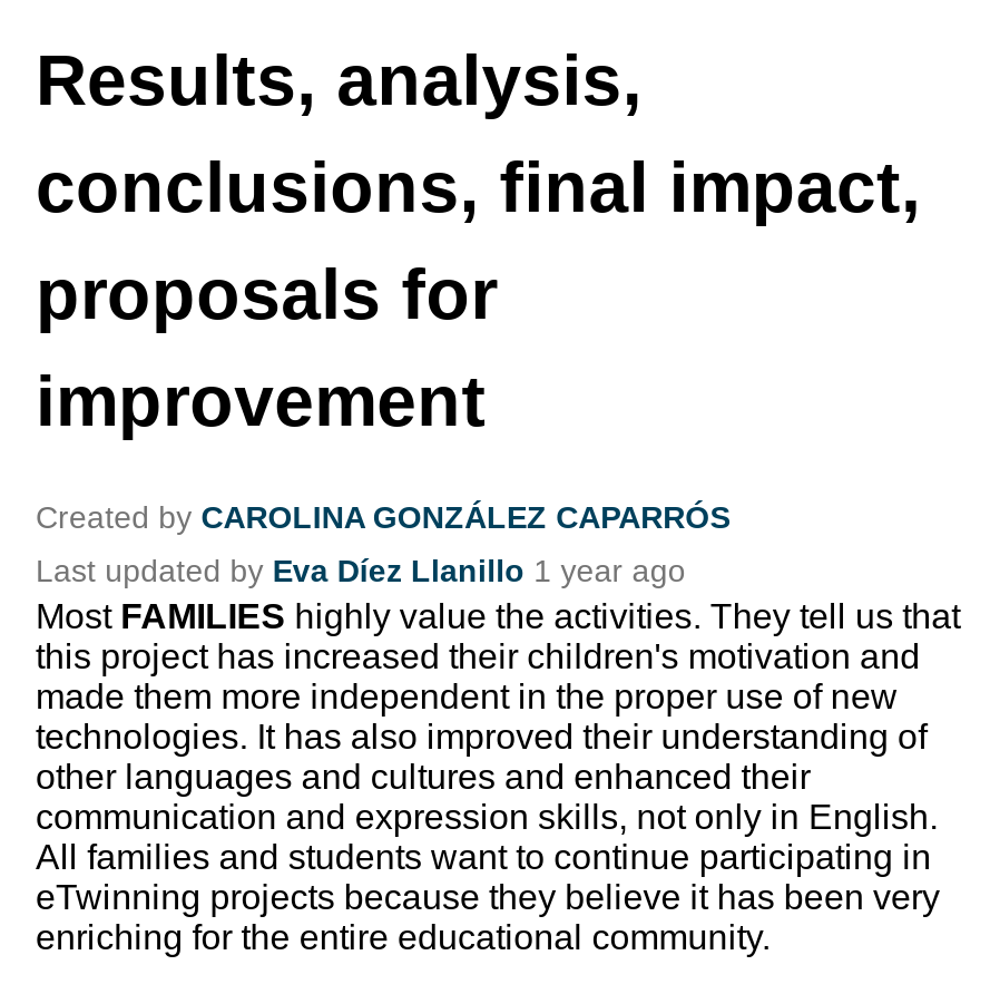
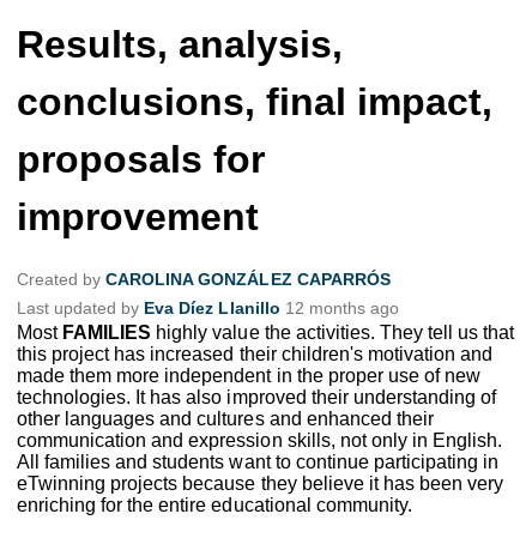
- Last updated by Eva Díez Llanillo 1 year ago
+ Last updated by Eva Díez Llanillo 12 months ago
